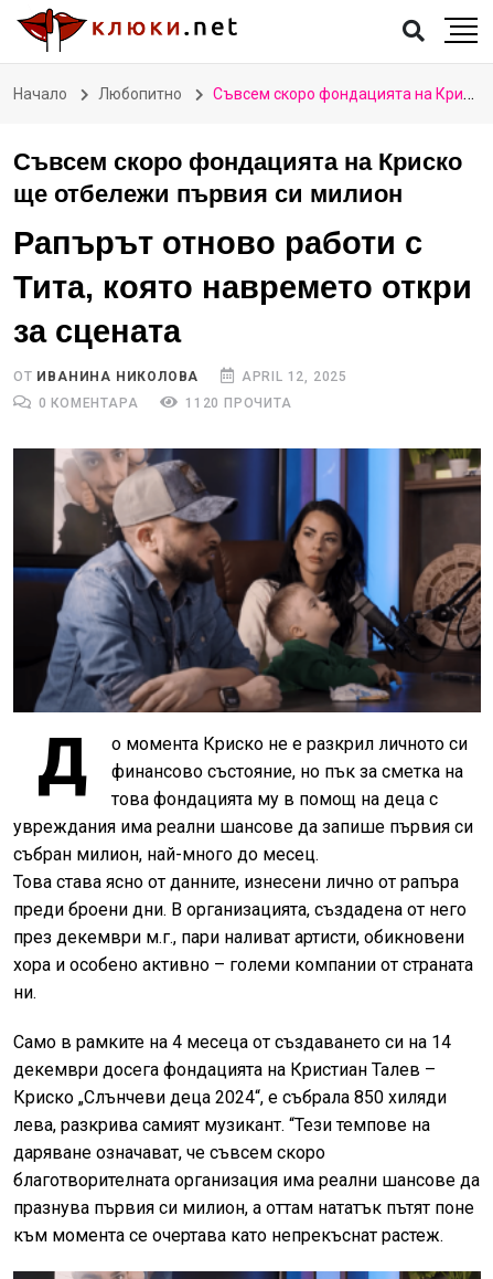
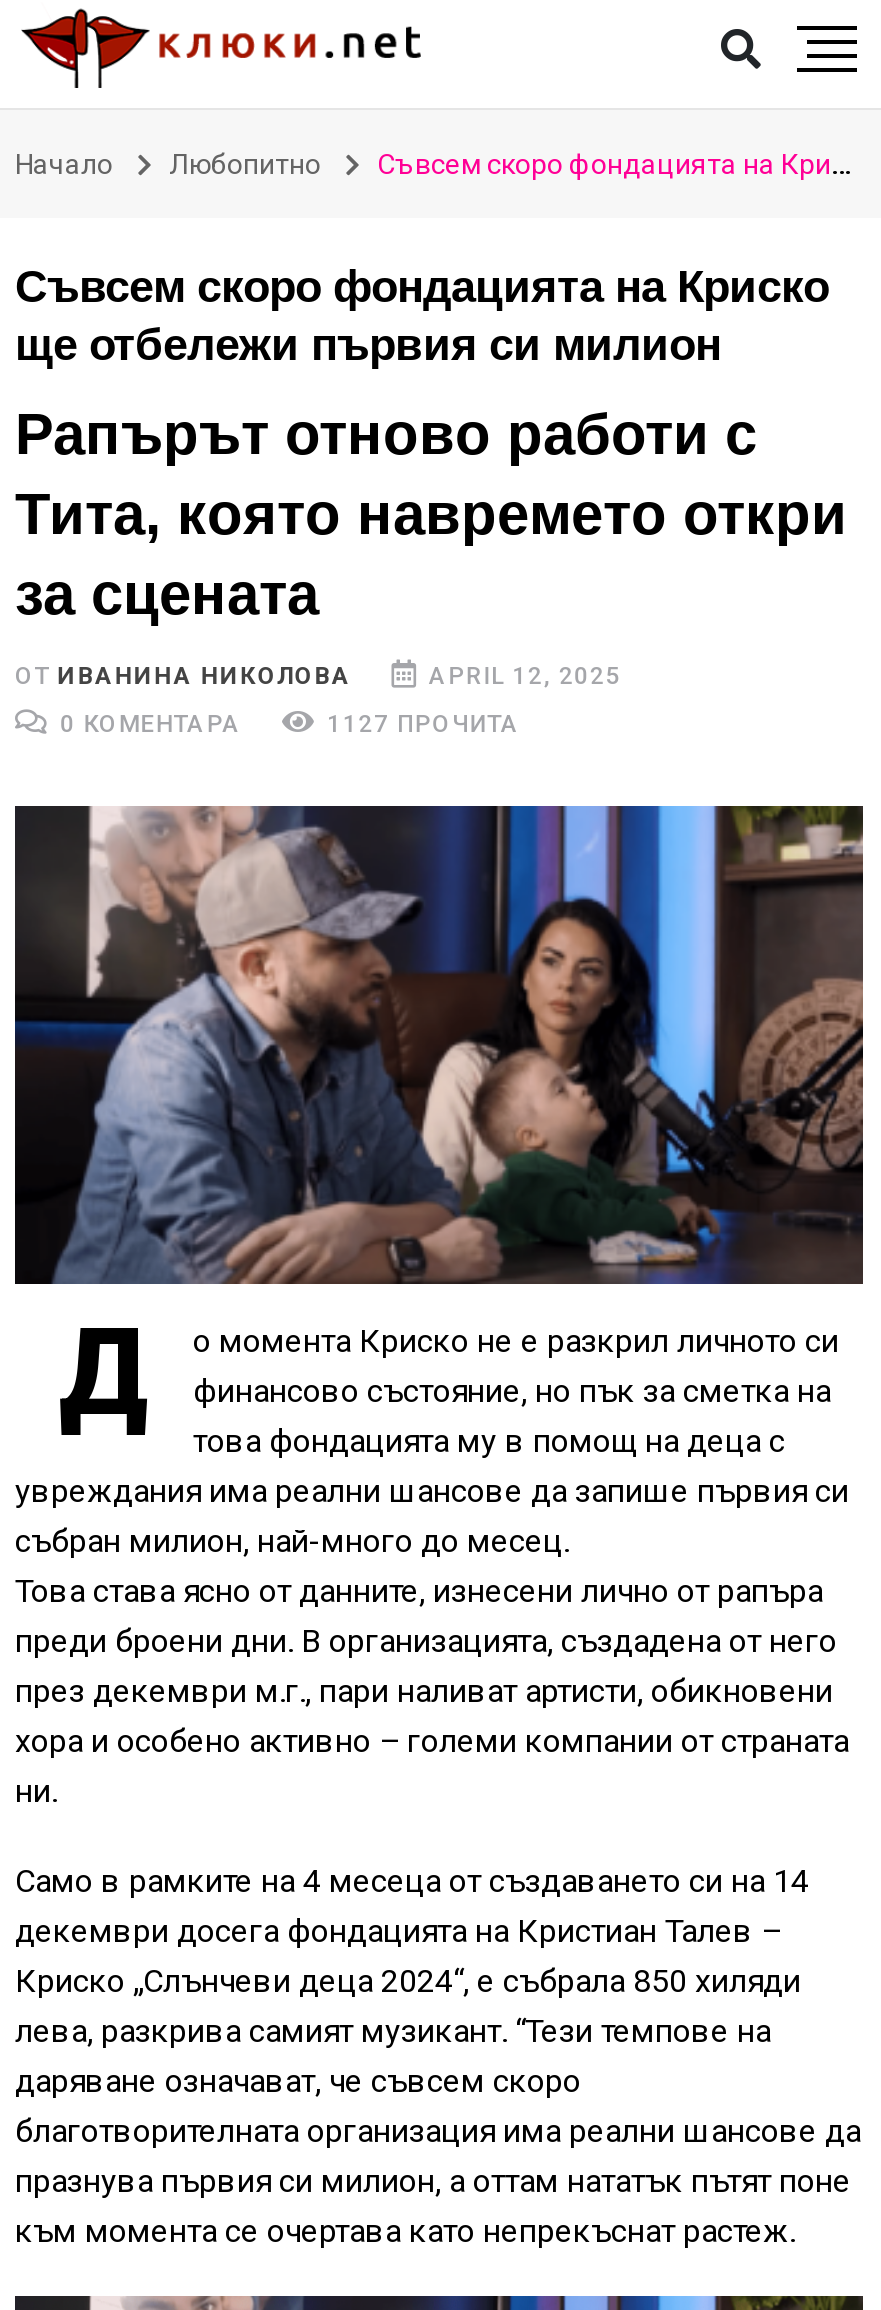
- 1120 ПРОЧИТА
+ 1127 ПРОЧИТА
